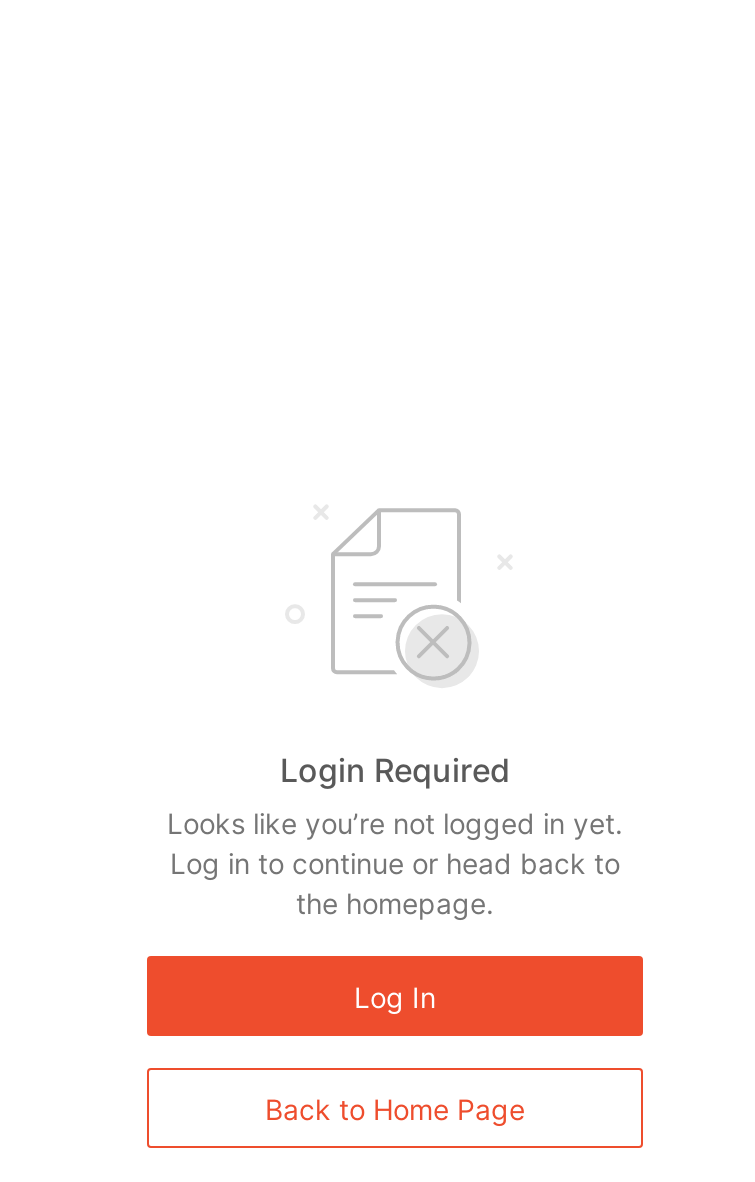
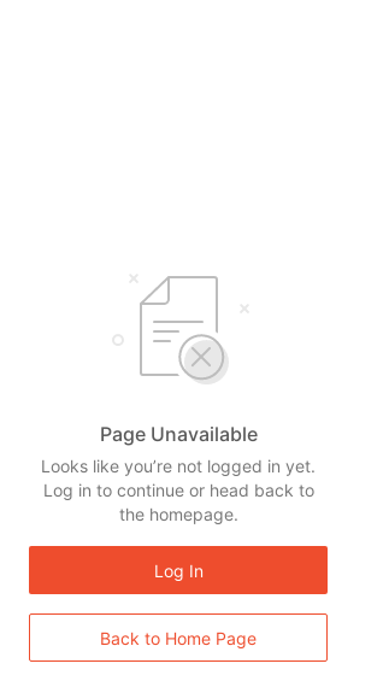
- Login Required
+ Page Unavailable
